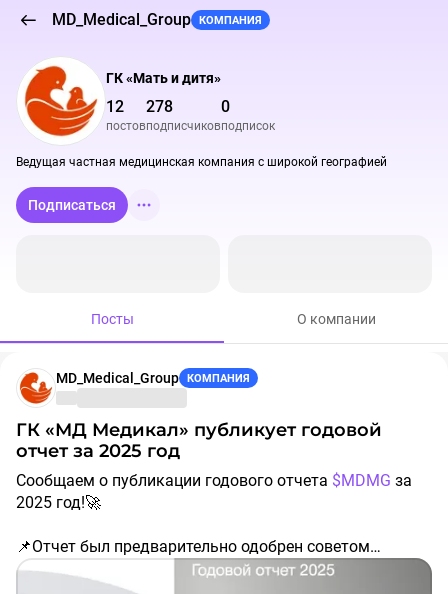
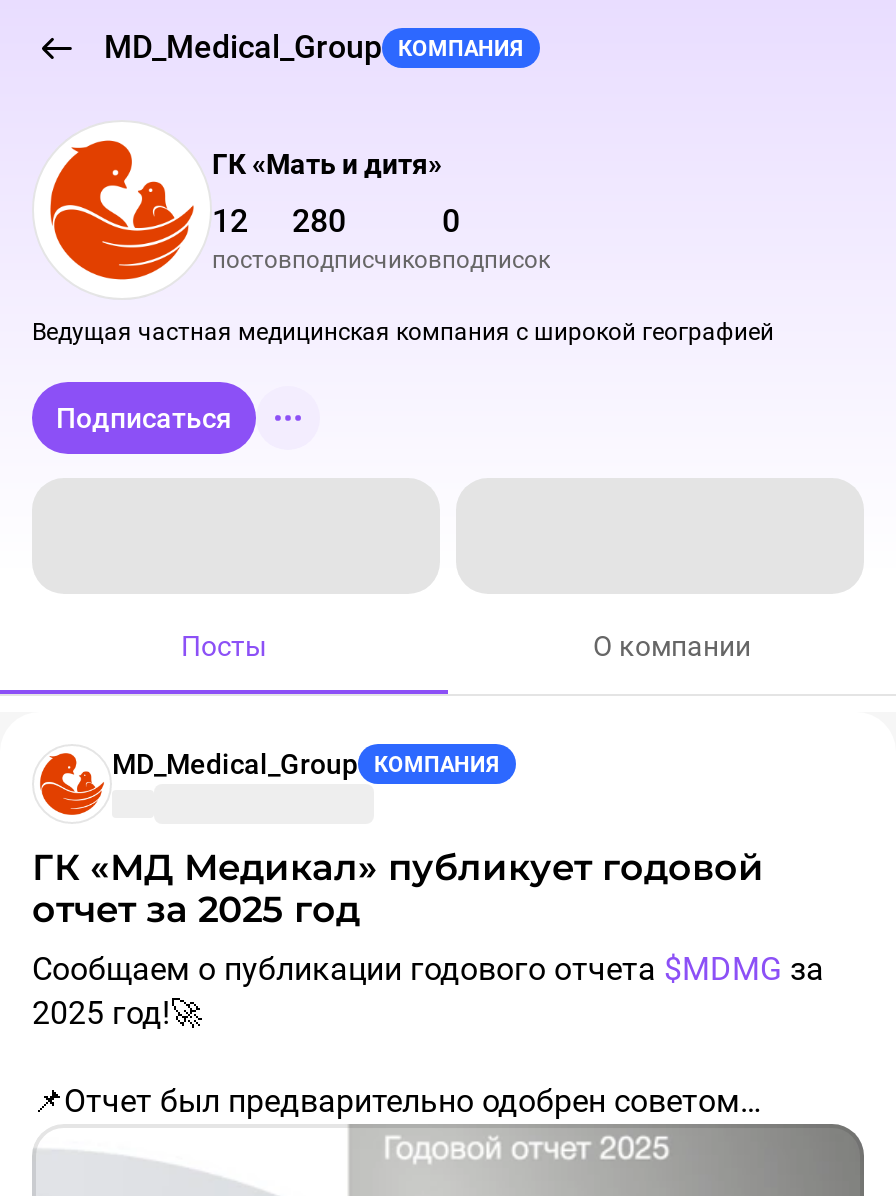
- 12 278
+ 12 280
